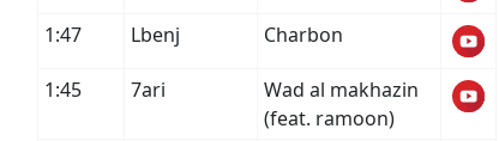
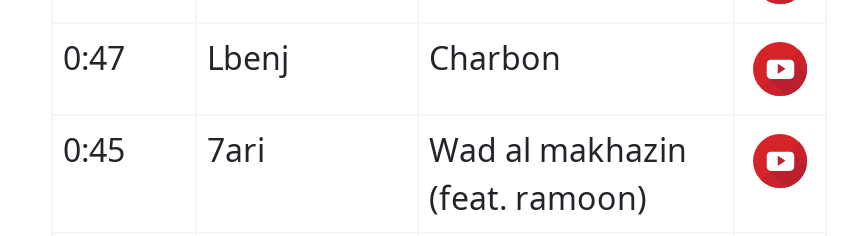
- 1:47 Lbenj
+ 0:47 Lbenj

- 1:45 7ari
+ 0:45 7ari
